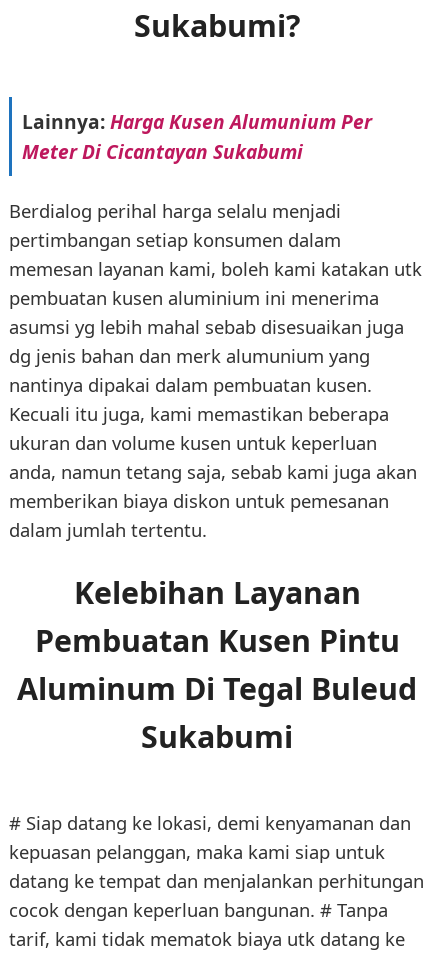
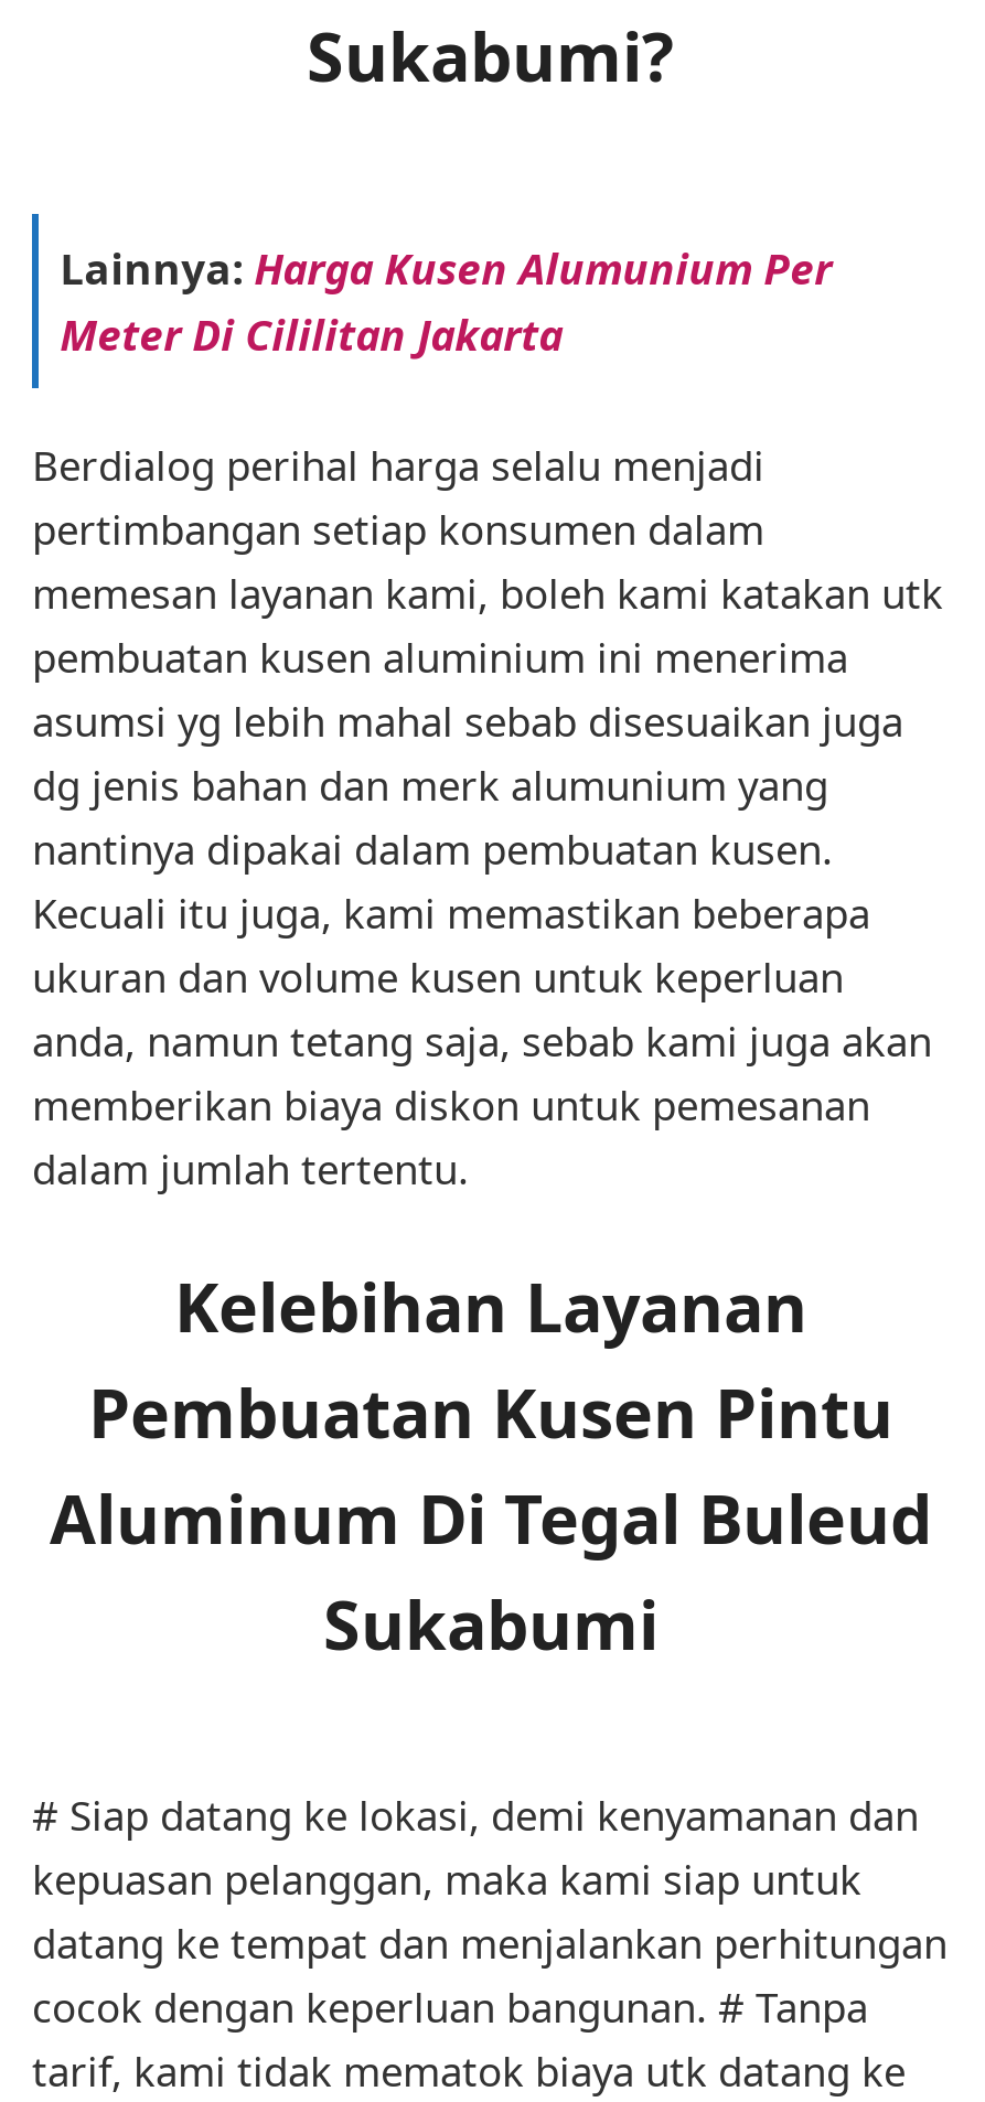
- Meter Di Cicantayan Sukabumi
+ Meter Di Cililitan Jakarta
